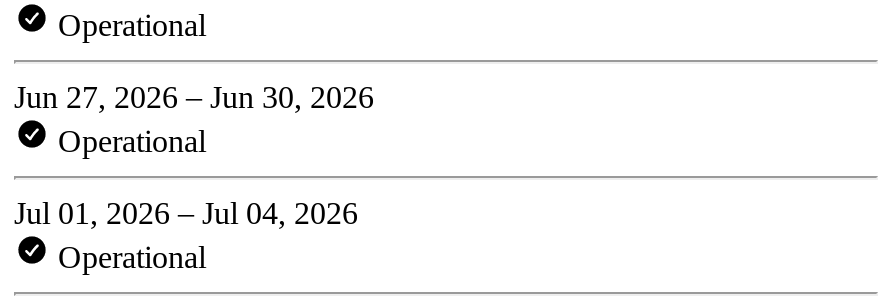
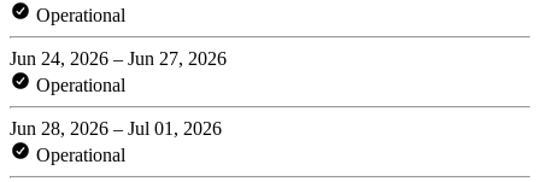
- Jun 27, 2026 – Jun 30, 2026
+ Jun 24, 2026 – Jun 27, 2026

- Jul 01, 2026 – Jul 04, 2026
+ Jun 28, 2026 – Jul 01, 2026
